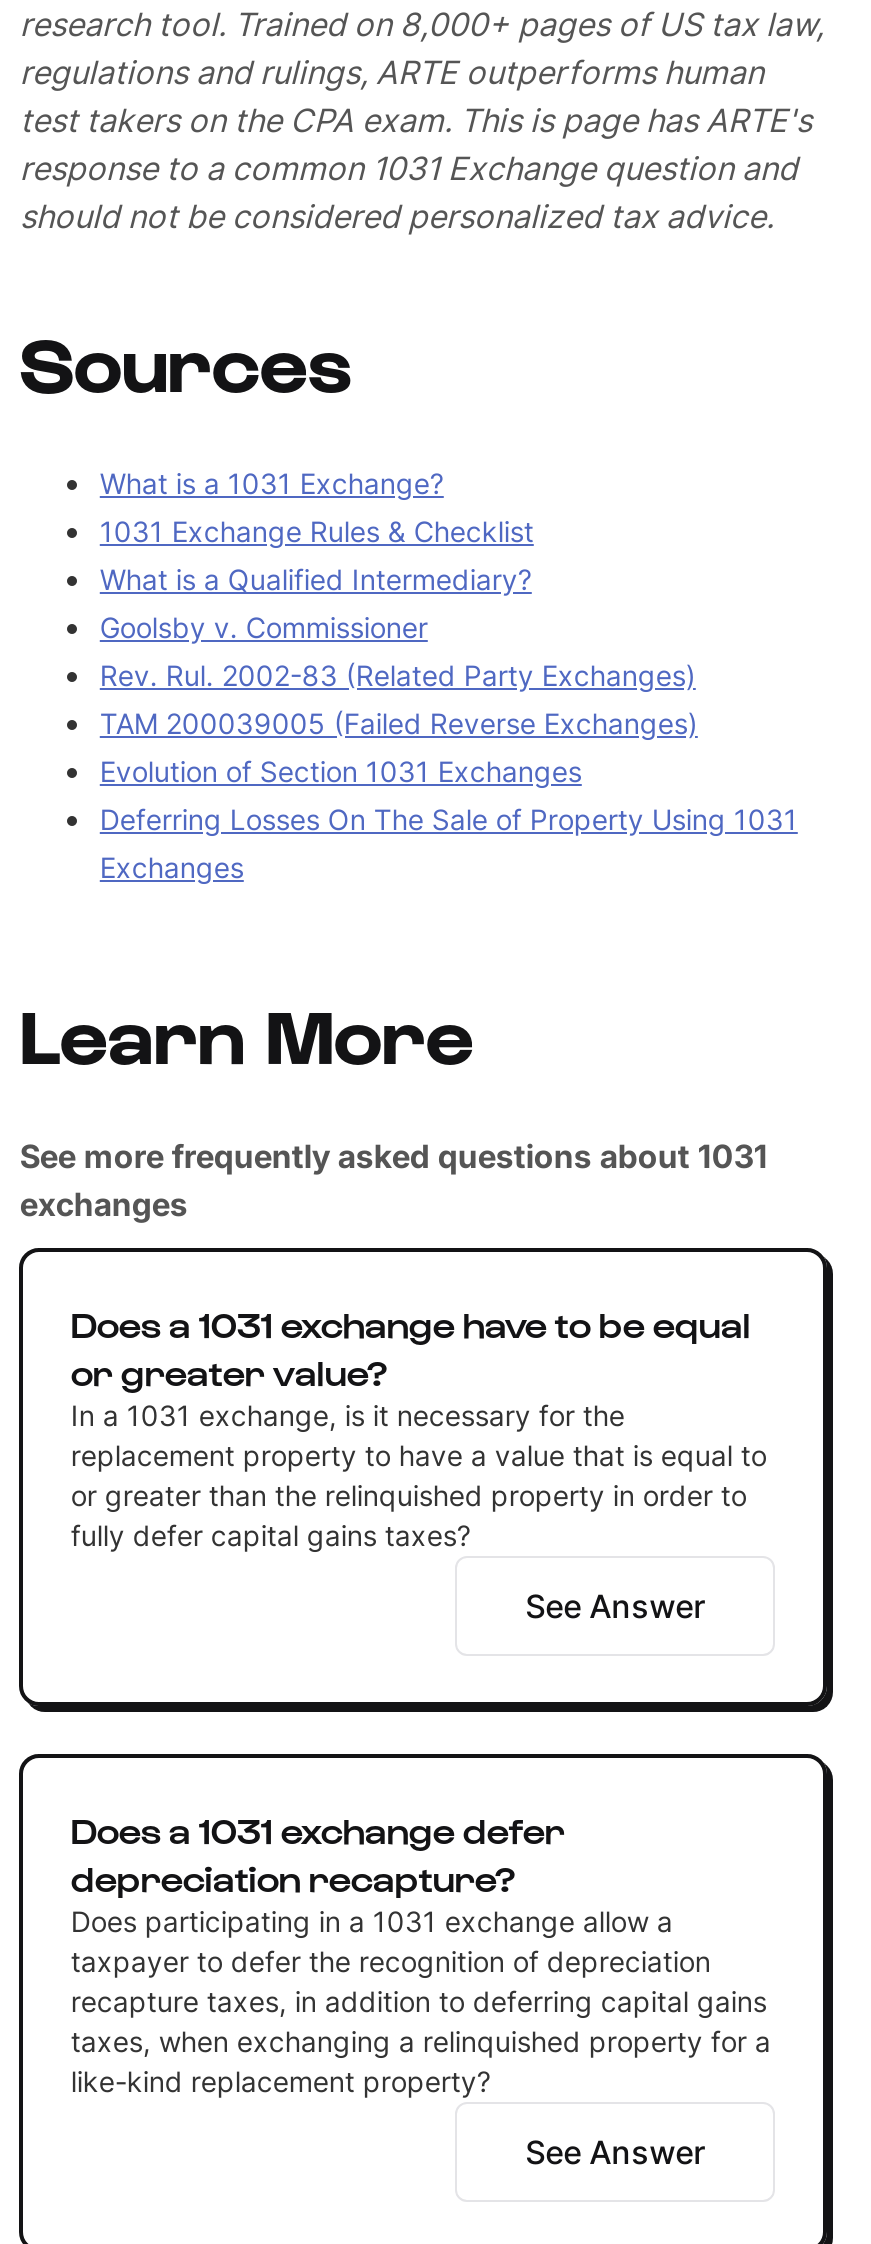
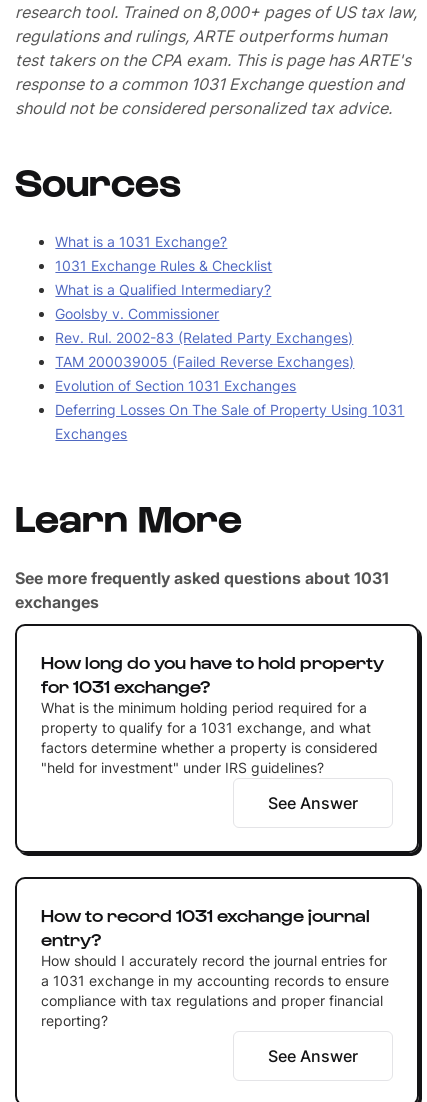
- Does a 1031 exchange have to be equal
- or greater value?
- In a 1031 exchange, is it necessary for the
- replacement property to have a value that is equal to
- or greater than the relinquished property in order to
- fully defer capital gains taxes?
+ How long do you have to hold property
+ for 1031 exchange?
+ What is the minimum holding period required for a
+ property to qualify for a 1031 exchange, and what
+ factors determine whether a property is considered
+ "held for investment" under IRS guidelines?

- Does a 1031 exchange defer
- depreciation recapture?
- Does participating in a 1031 exchange allow a
- taxpayer to defer the recognition of depreciation
- recapture taxes, in addition to deferring capital gains
- taxes, when exchanging a relinquished property for a
- like-kind replacement property?
+ How to record 1031 exchange journal
+ entry?
+ How should I accurately record the journal entries for
+ a 1031 exchange in my accounting records to ensure
+ compliance with tax regulations and proper financial
+ reporting?
